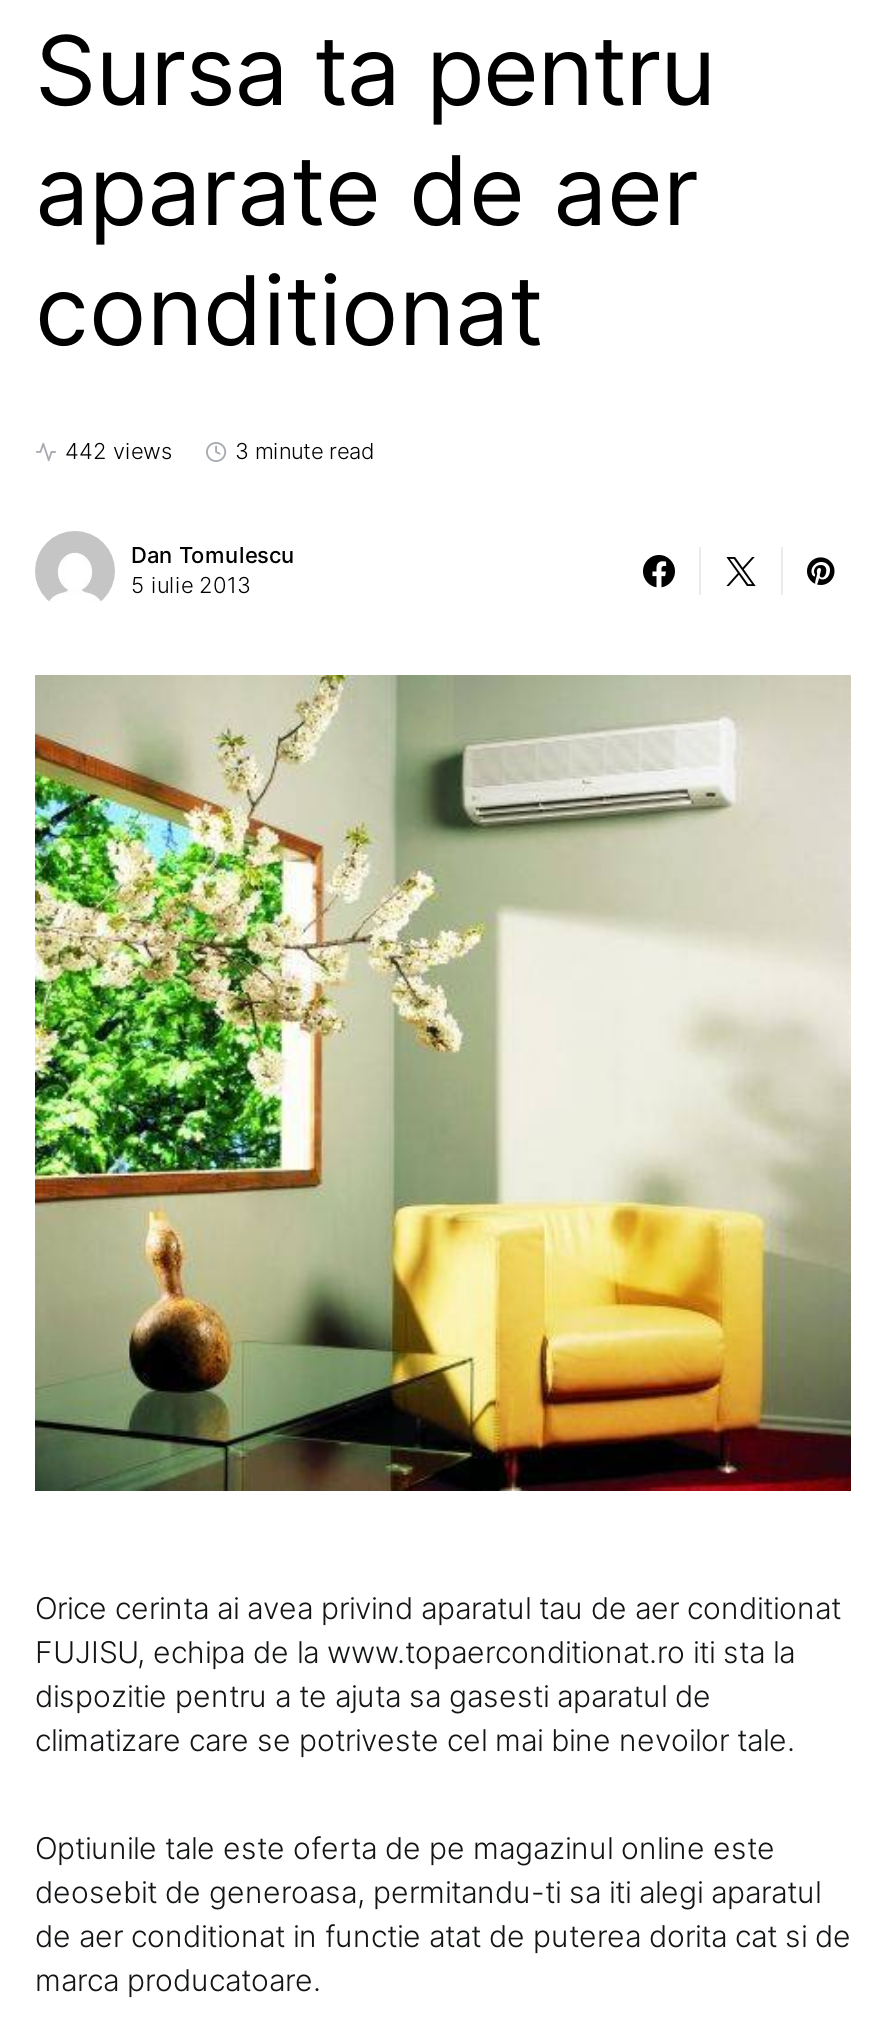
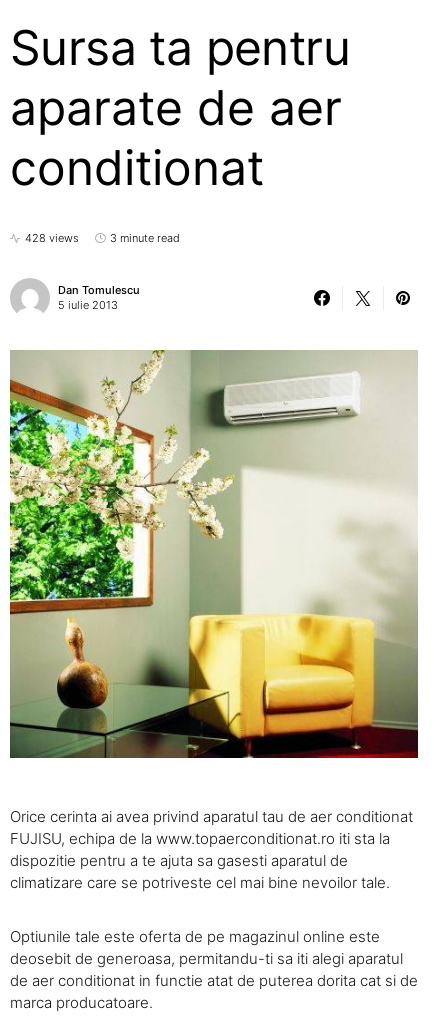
- 442 views
+ 428 views
